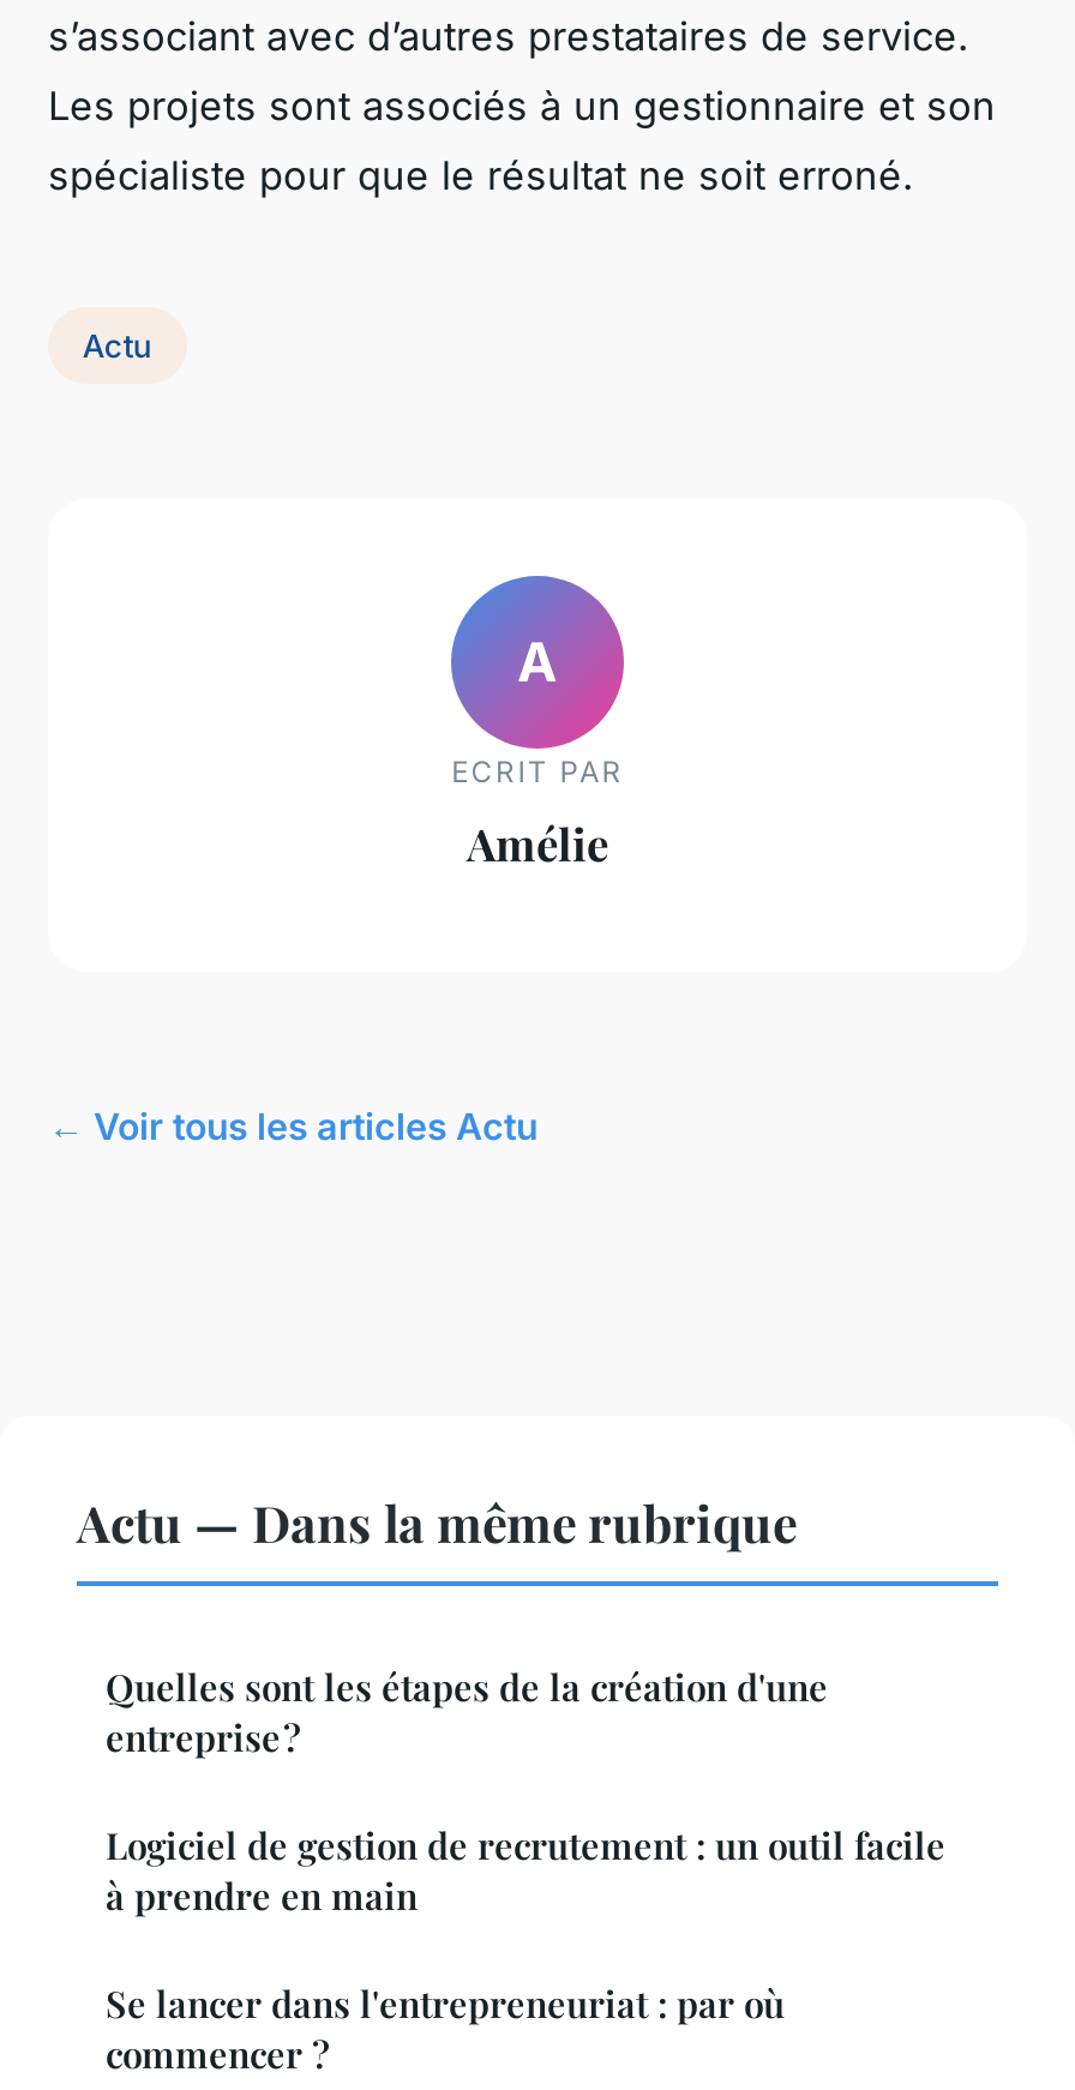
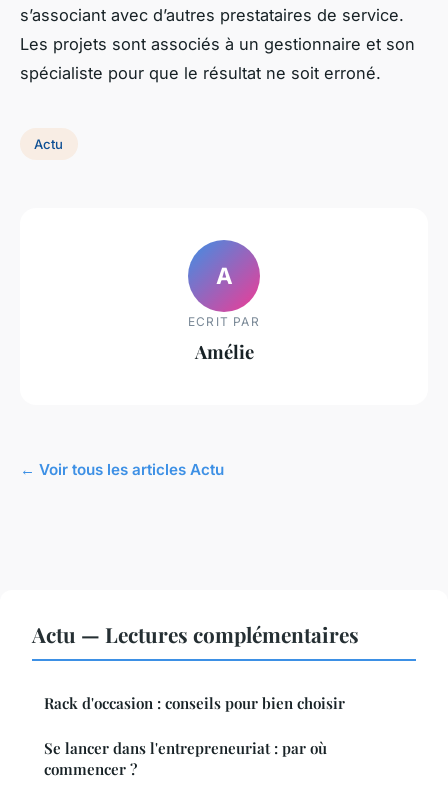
- Actu — Dans la même rubrique
- Quelles sont les étapes de la création d'une
- entreprise ?
- Logiciel de gestion de recrutement : un outil facile
- à prendre en main
+ Actu — Lectures complémentaires
+ Rack d'occasion : conseils pour bien choisir
